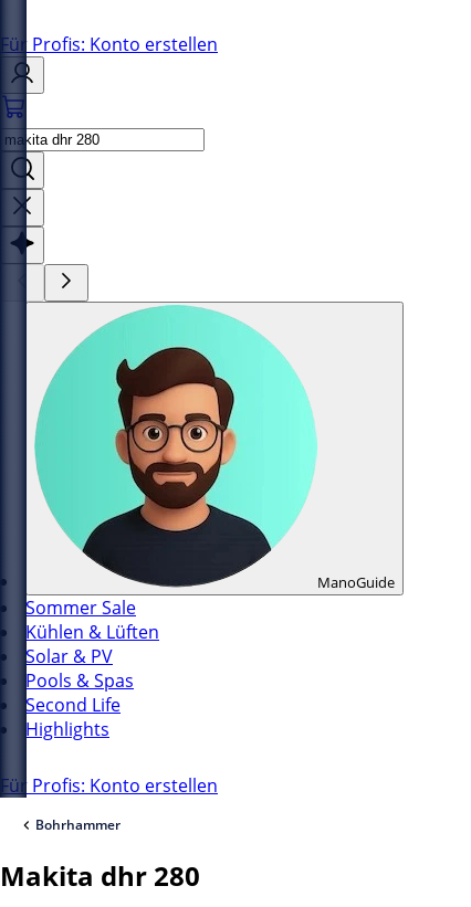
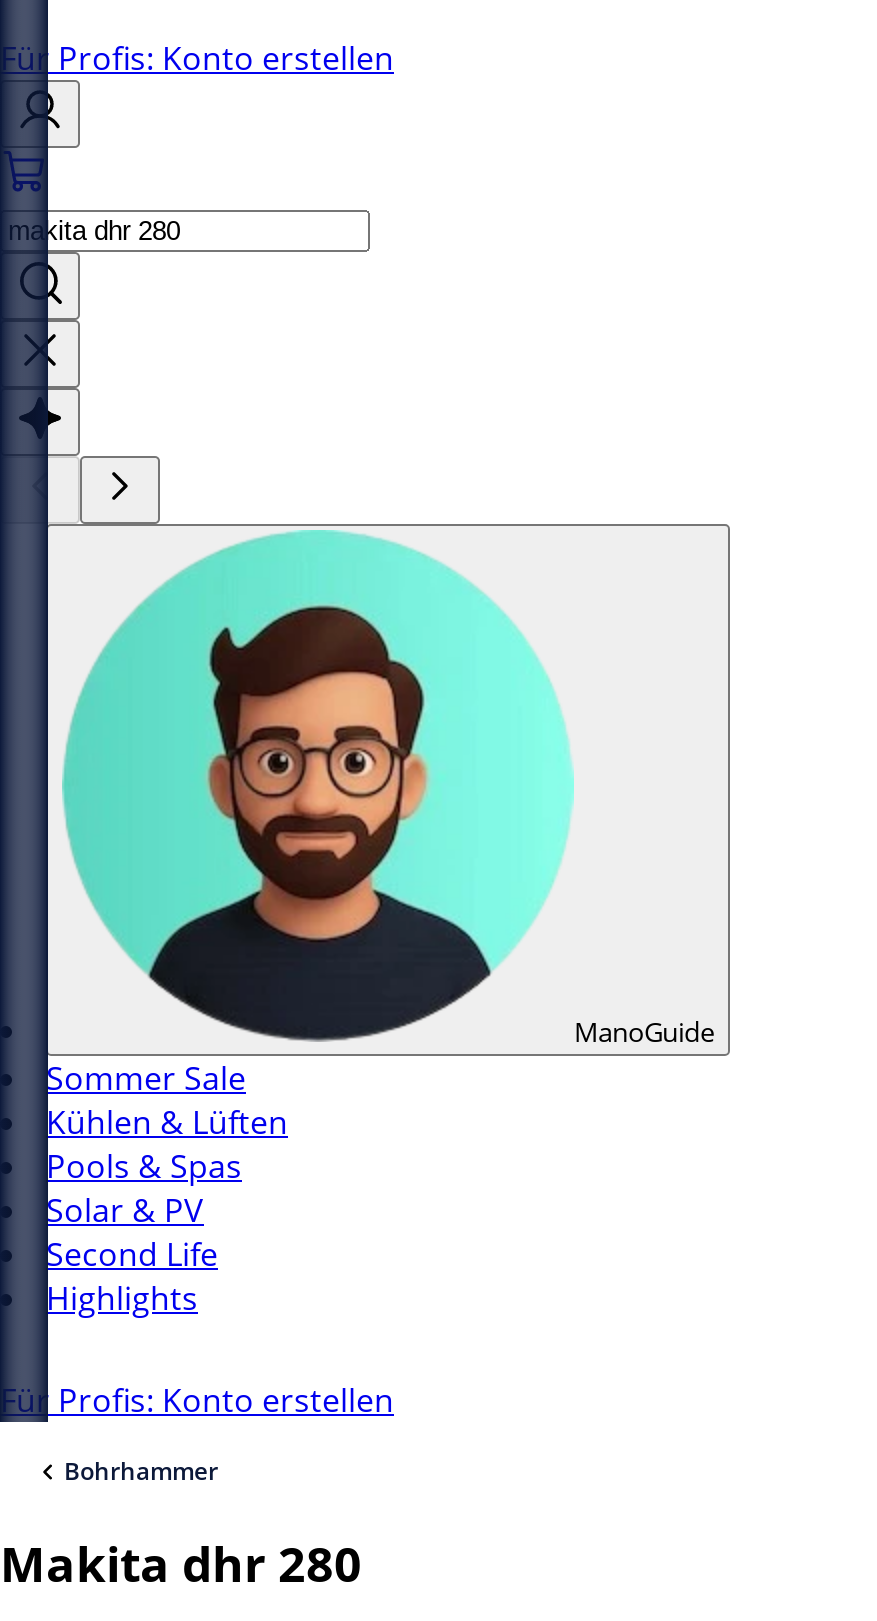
moved down: Solar & PV

moved up: Pools & Spas
